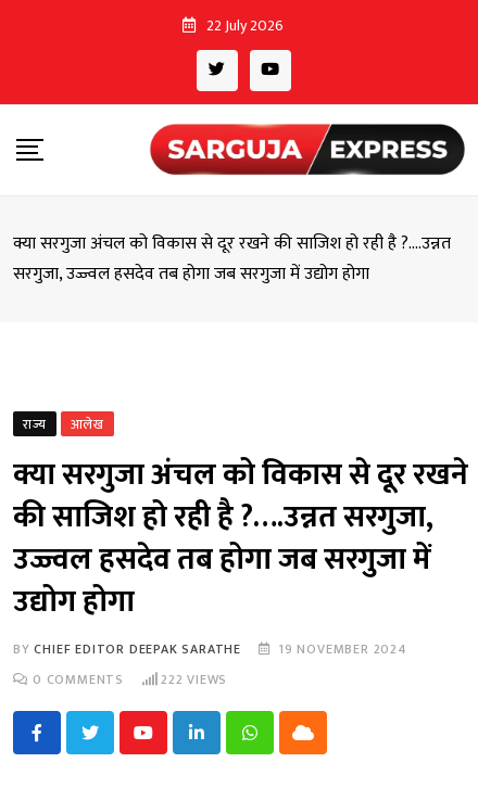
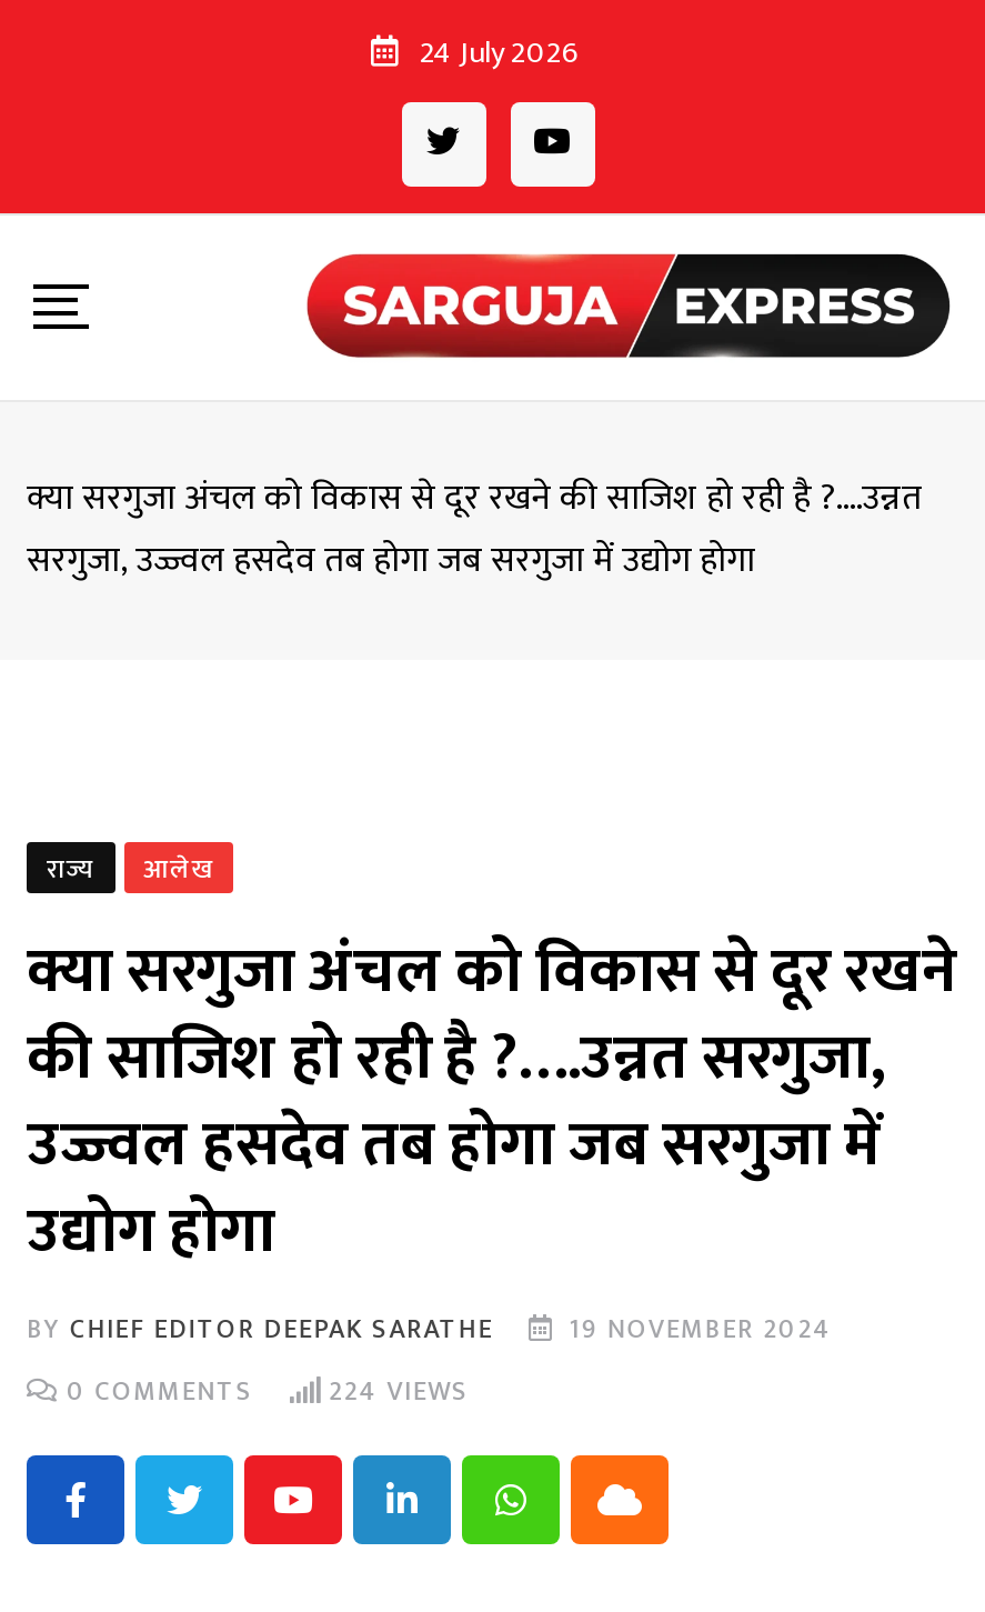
- 22 July 2026
+ 24 July 2026

- 0 COMMENTS 222 VIEWS
+ 0 COMMENTS 224 VIEWS
